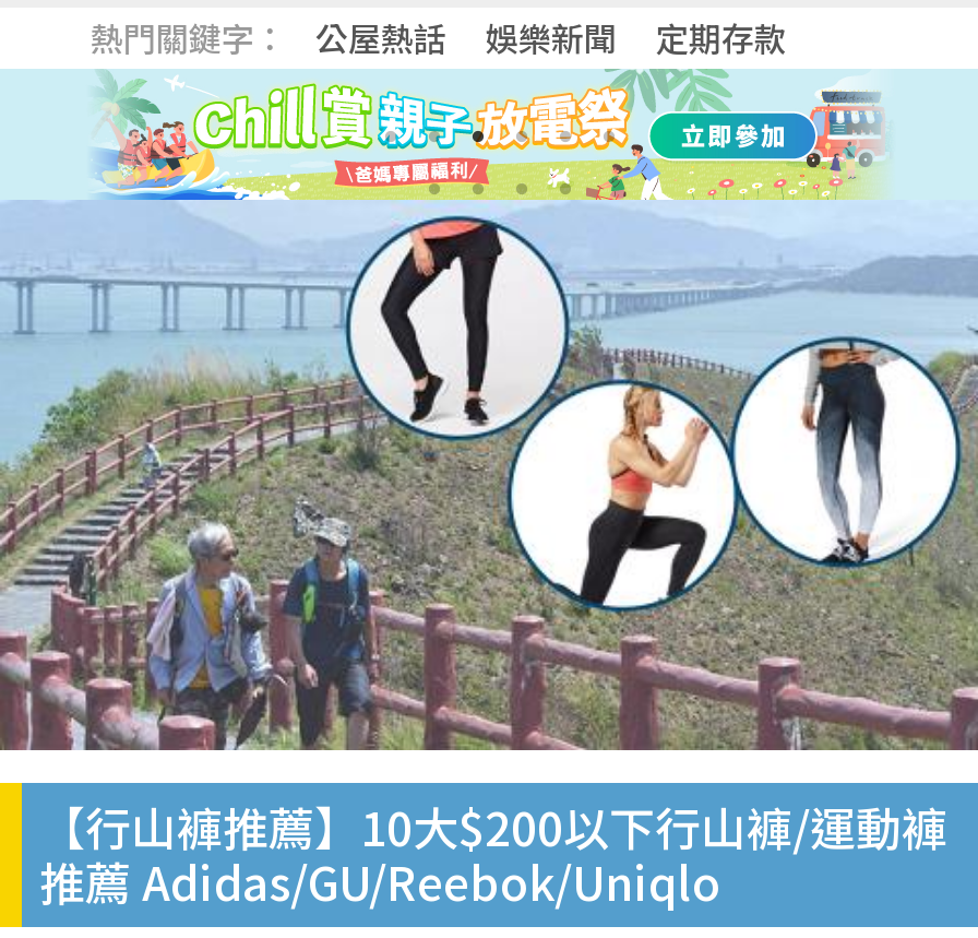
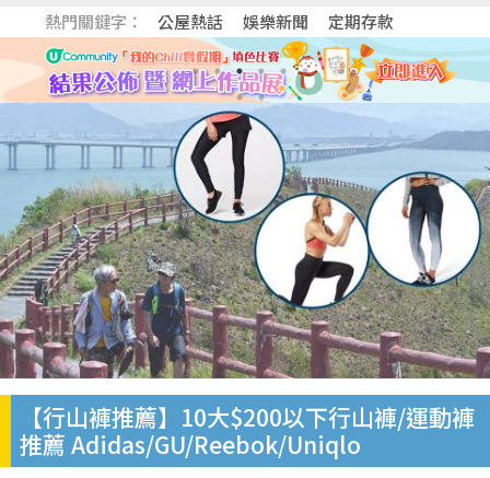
- [image]
+ [image]
